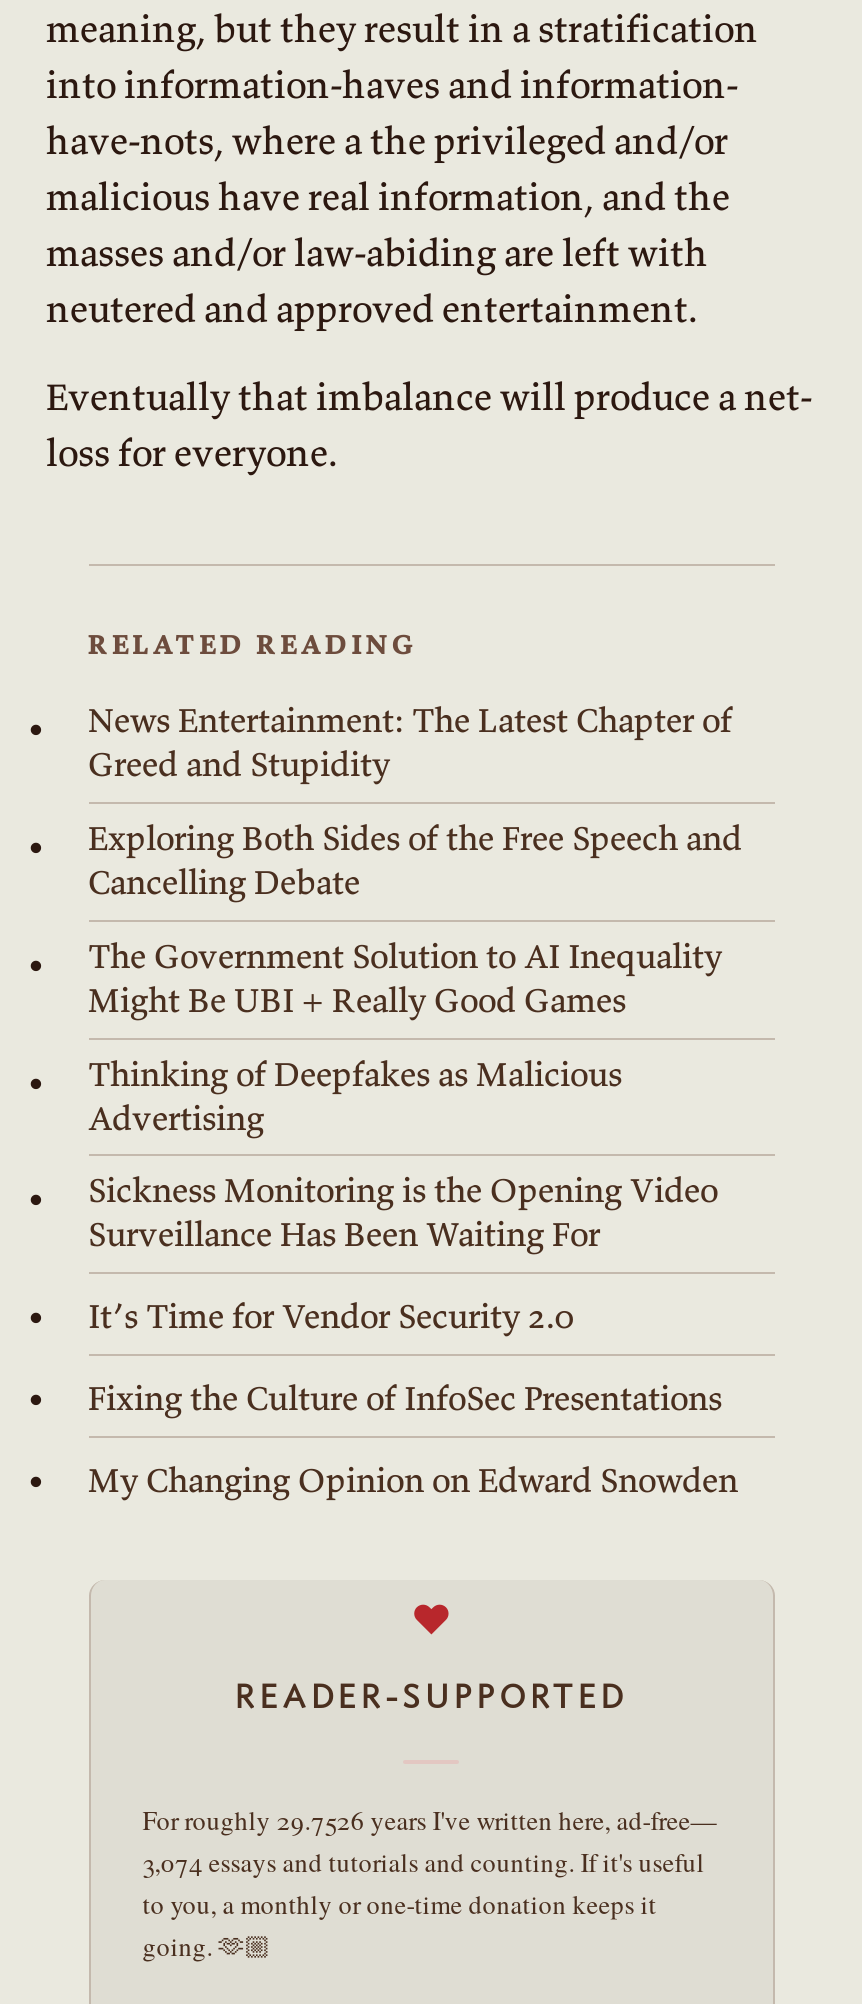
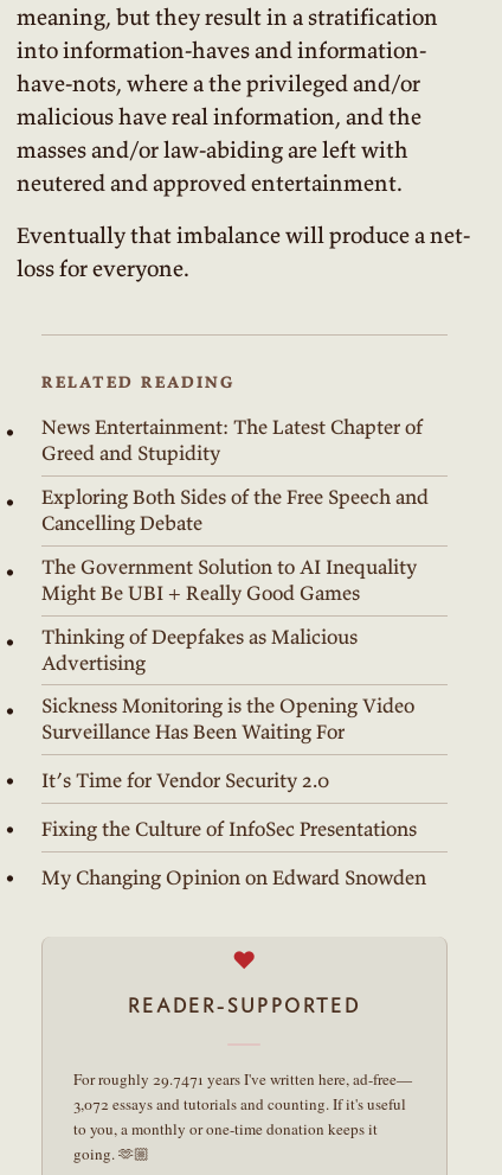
- For roughly 29.7526 years I've written here, ad-free—
+ For roughly 29.7471 years I've written here, ad-free—

- 3,074 essays and tutorials and counting. If it's useful
+ 3,072 essays and tutorials and counting. If it's useful
